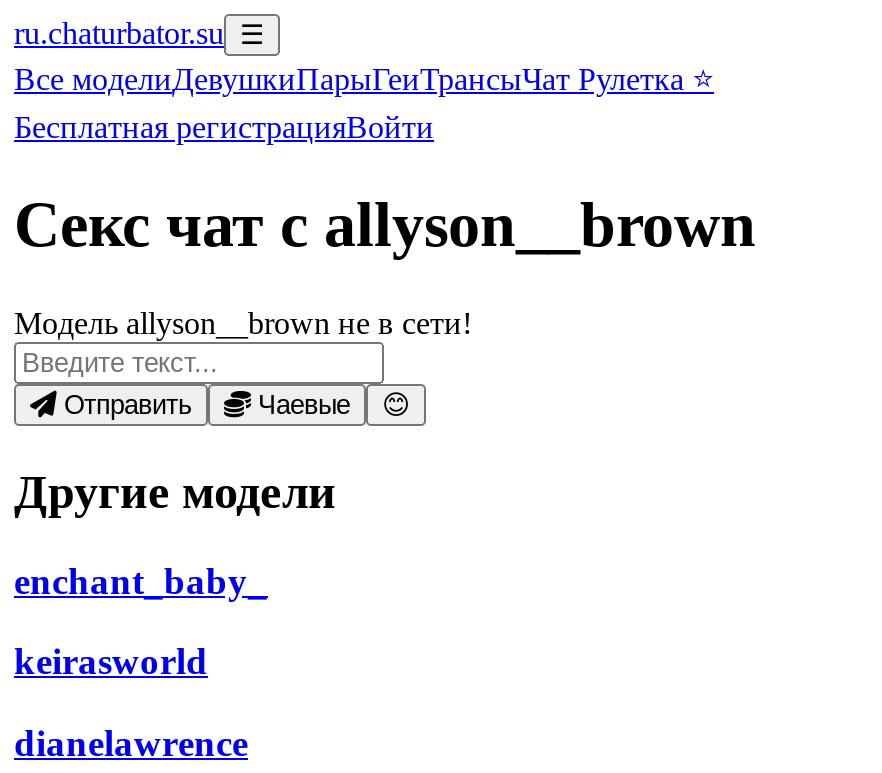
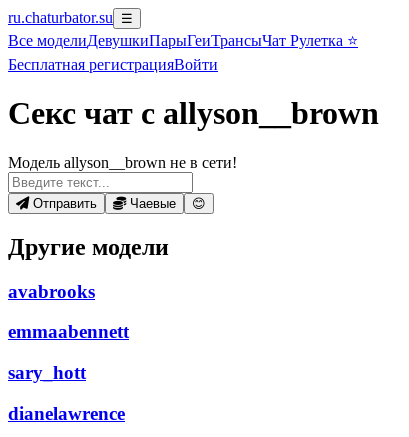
- enchant_baby_
- keirasworld
+ avabrooks
+ emmaabennett
+ sary_hott
